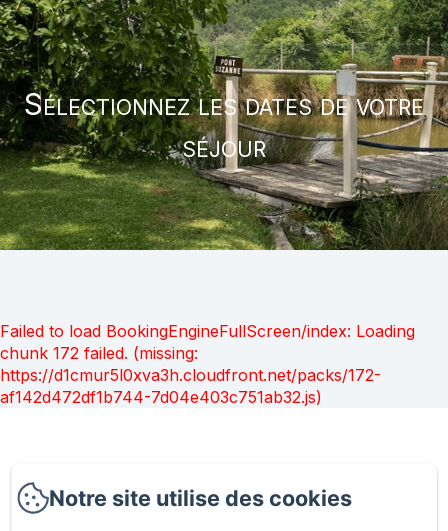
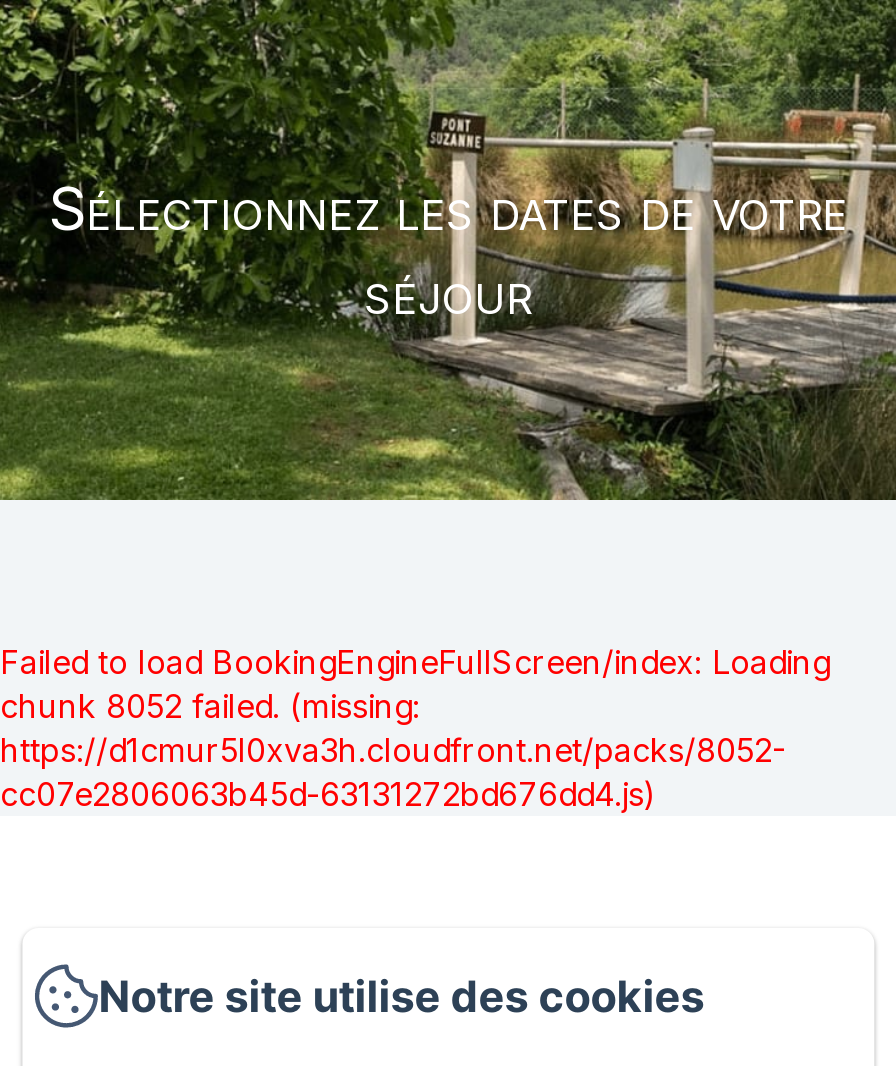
- chunk 172 failed. (missing:
- https://d1cmur5l0xva3h.cloudfront.net/packs/172-
- af142d472df1b744-7d04e403c751ab32.js)
+ chunk 8052 failed. (missing:
+ https://d1cmur5l0xva3h.cloudfront.net/packs/8052-
+ cc07e2806063b45d-63131272bd676dd4.js)
